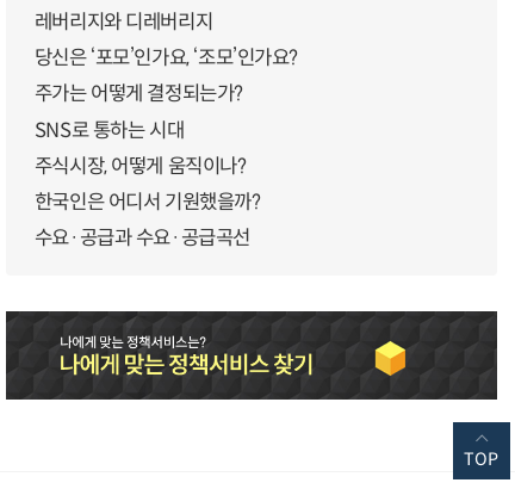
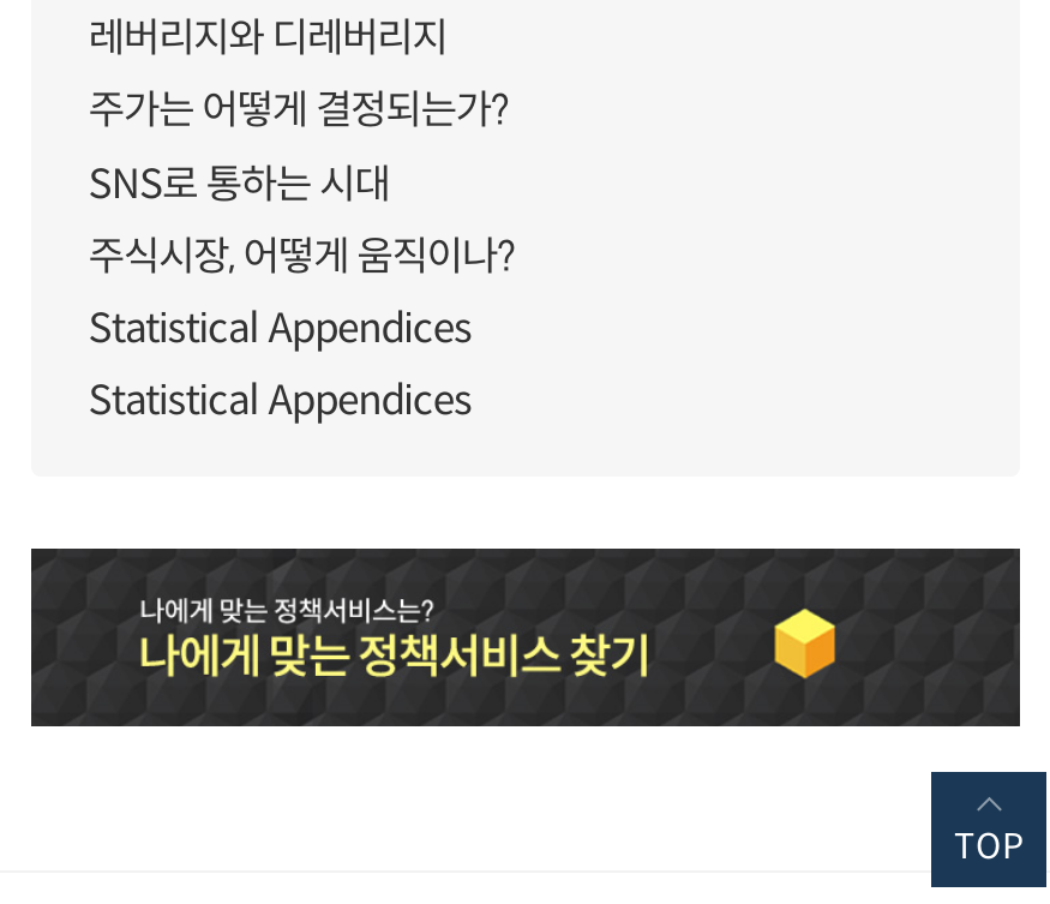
- 당신은 ‘포모’인가요, ‘조모’인가요?

- 한국인은 어디서 기원했을까?
- 수요·공급과 수요·공급곡선
+ Statistical Appendices
+ Statistical Appendices
